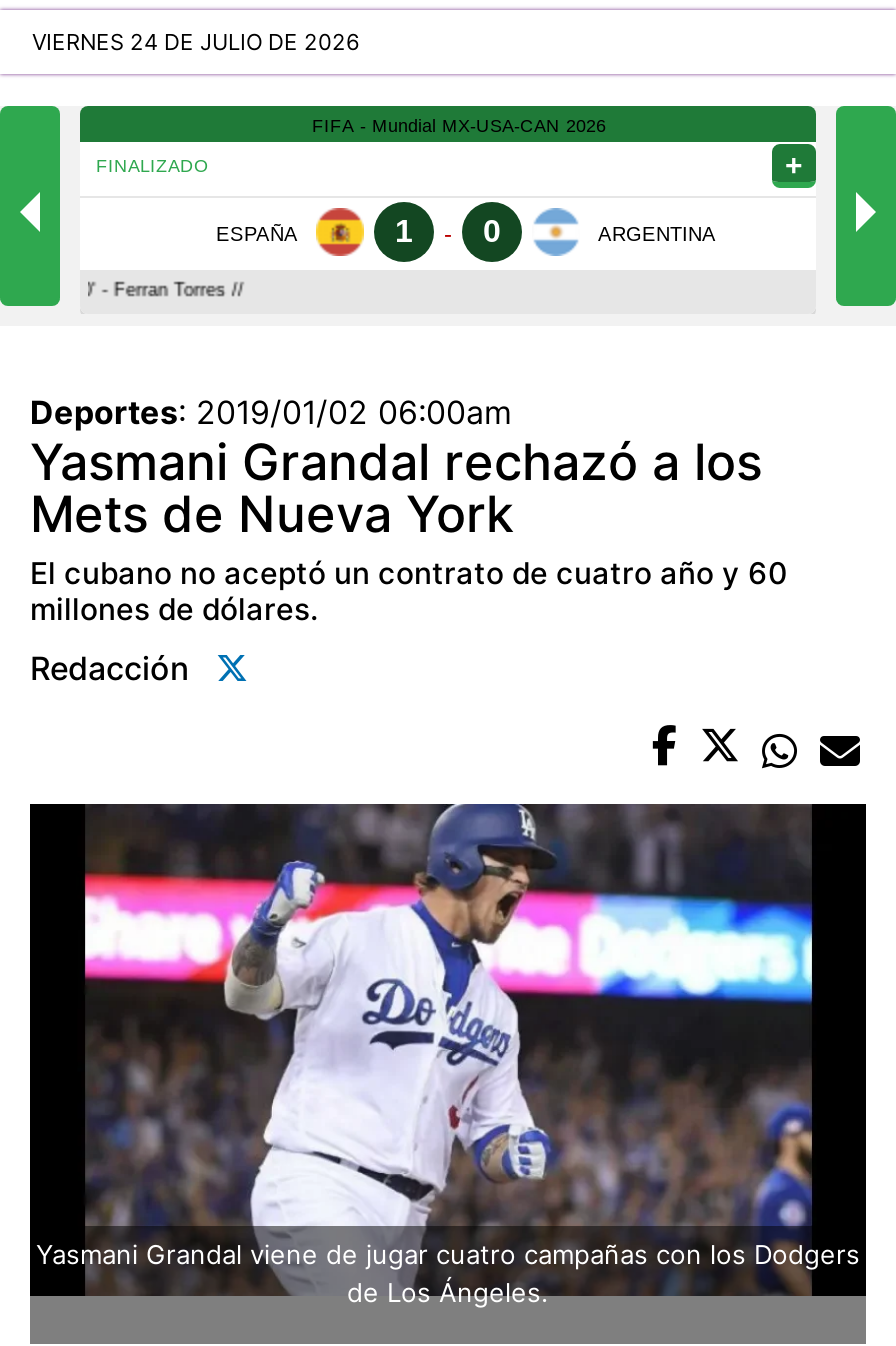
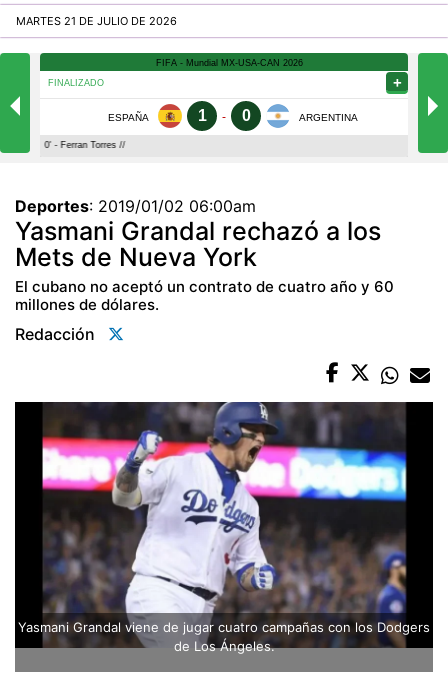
- VIERNES 24 DE JULIO DE 2026
+ MARTES 21 DE JULIO DE 2026
